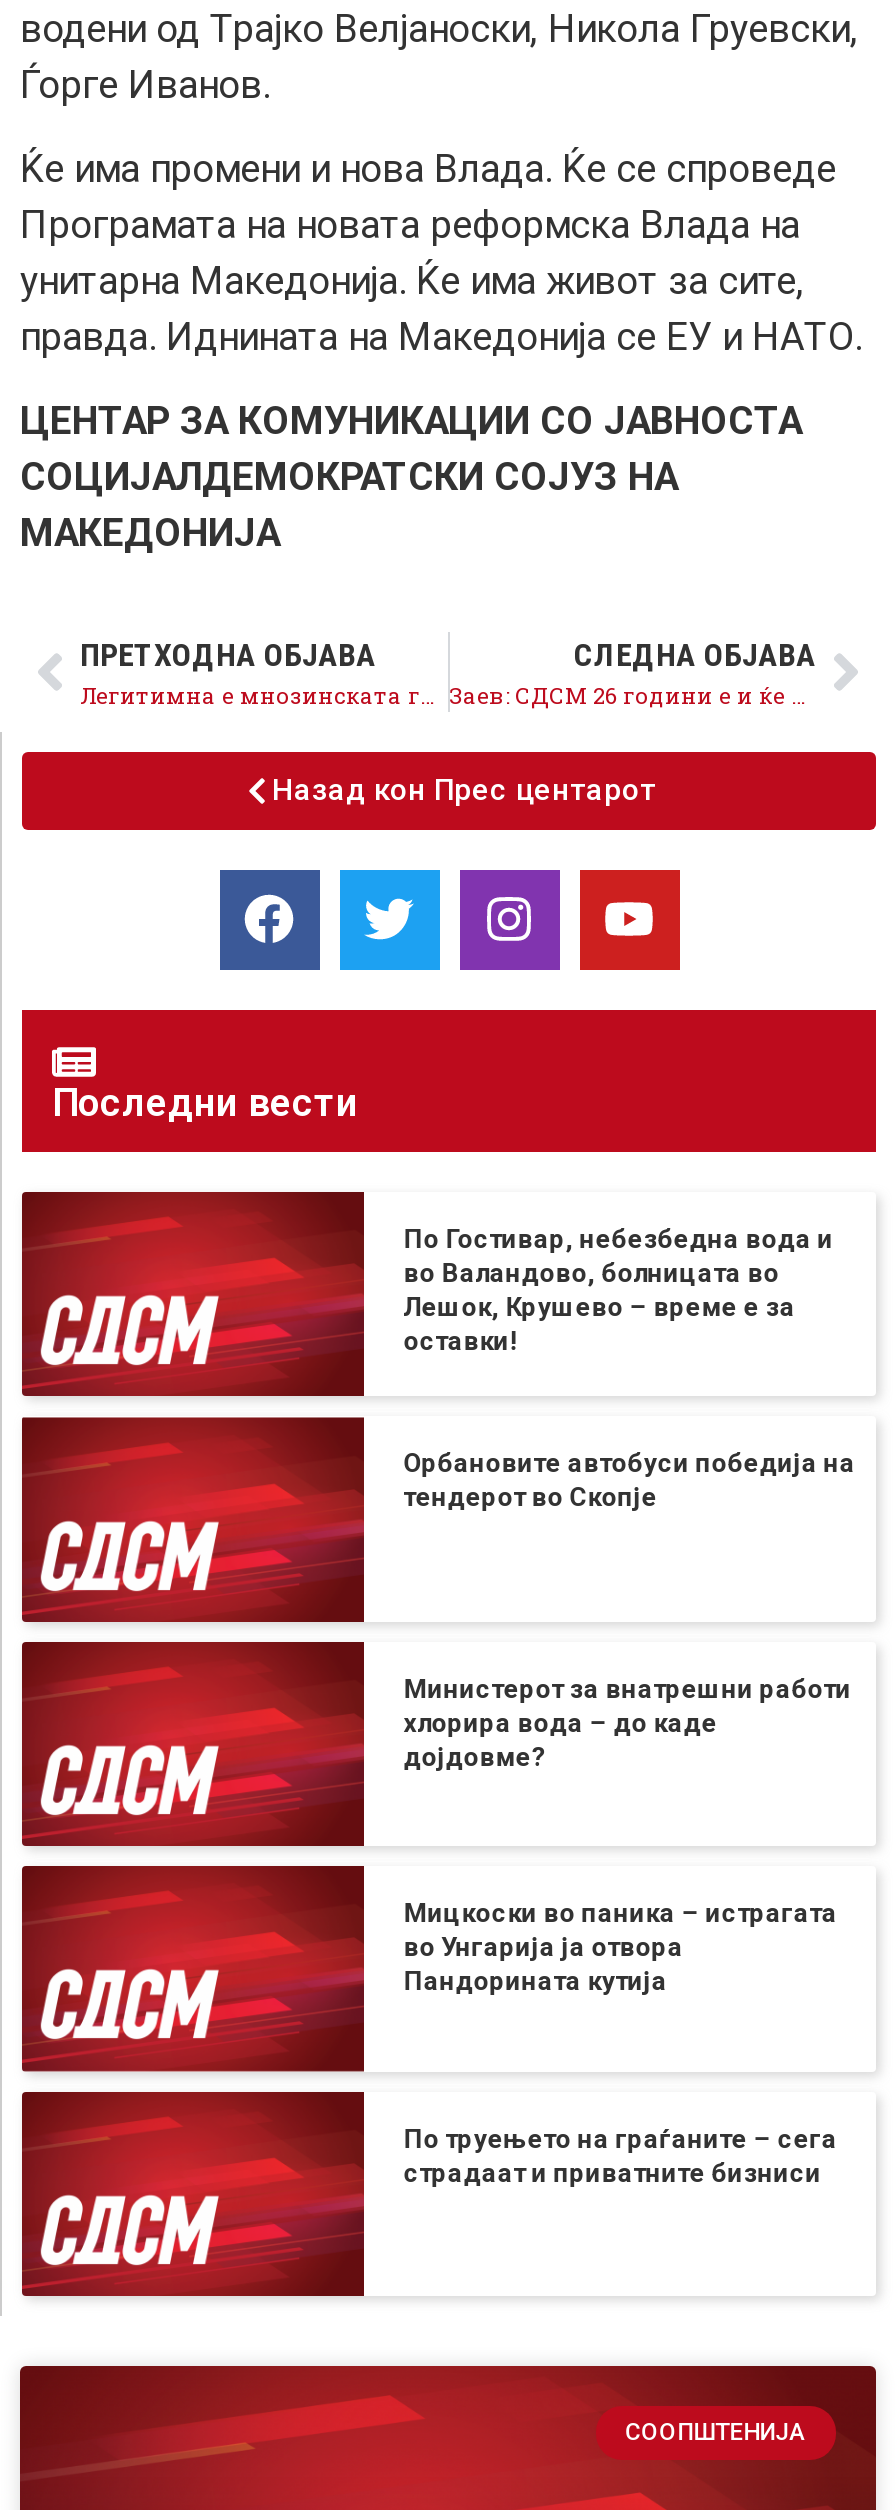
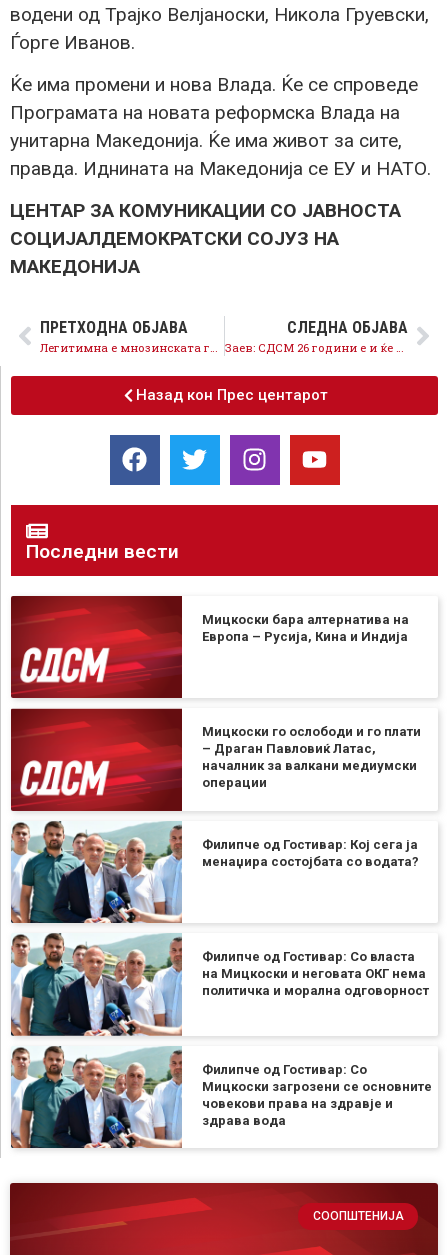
- По Гостивар, небезбедна вода и
- во Валандово, болницата во
- Лешок, Крушево – време е за
- оставки!
+ Мицкоски бара алтернатива на
+ Европа – Русија, Кина и Индија

- Орбановите автобуси победија на
- тендерот во Скопје
+ Мицкоски го ослободи и го плати
+ – Драган Павловиќ Латас,
+ началник за валкани медиумски
+ операции

- [image]
- Министерот за внатрешни работи
- хлорира вода – до каде
- дојдовме?
+ [image]
+ Филипче од Гостивар: Кој сега ја
+ менаџира состојбата со водата?

- [image]
- Мицкоски во паника – истрагата
- во Унгарија ја отвора
- Пандорината кутија
+ [image]
+ Филипче од Гостивар: Со власта
+ на Мицкоски и неговата ОКГ нема
+ политичка и морална одговорност

- [image]
- По труењето на граѓаните – сега
- страдаат и приватните бизниси
+ [image]
+ Филипче од Гостивар: Со
+ Мицкоски загрозени се основните
+ човекови права на здравје и
+ здрава вода
